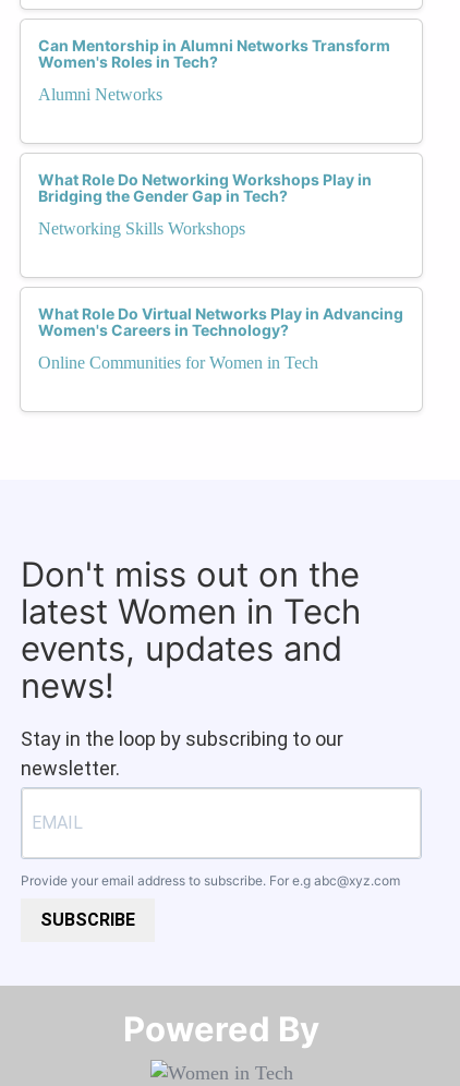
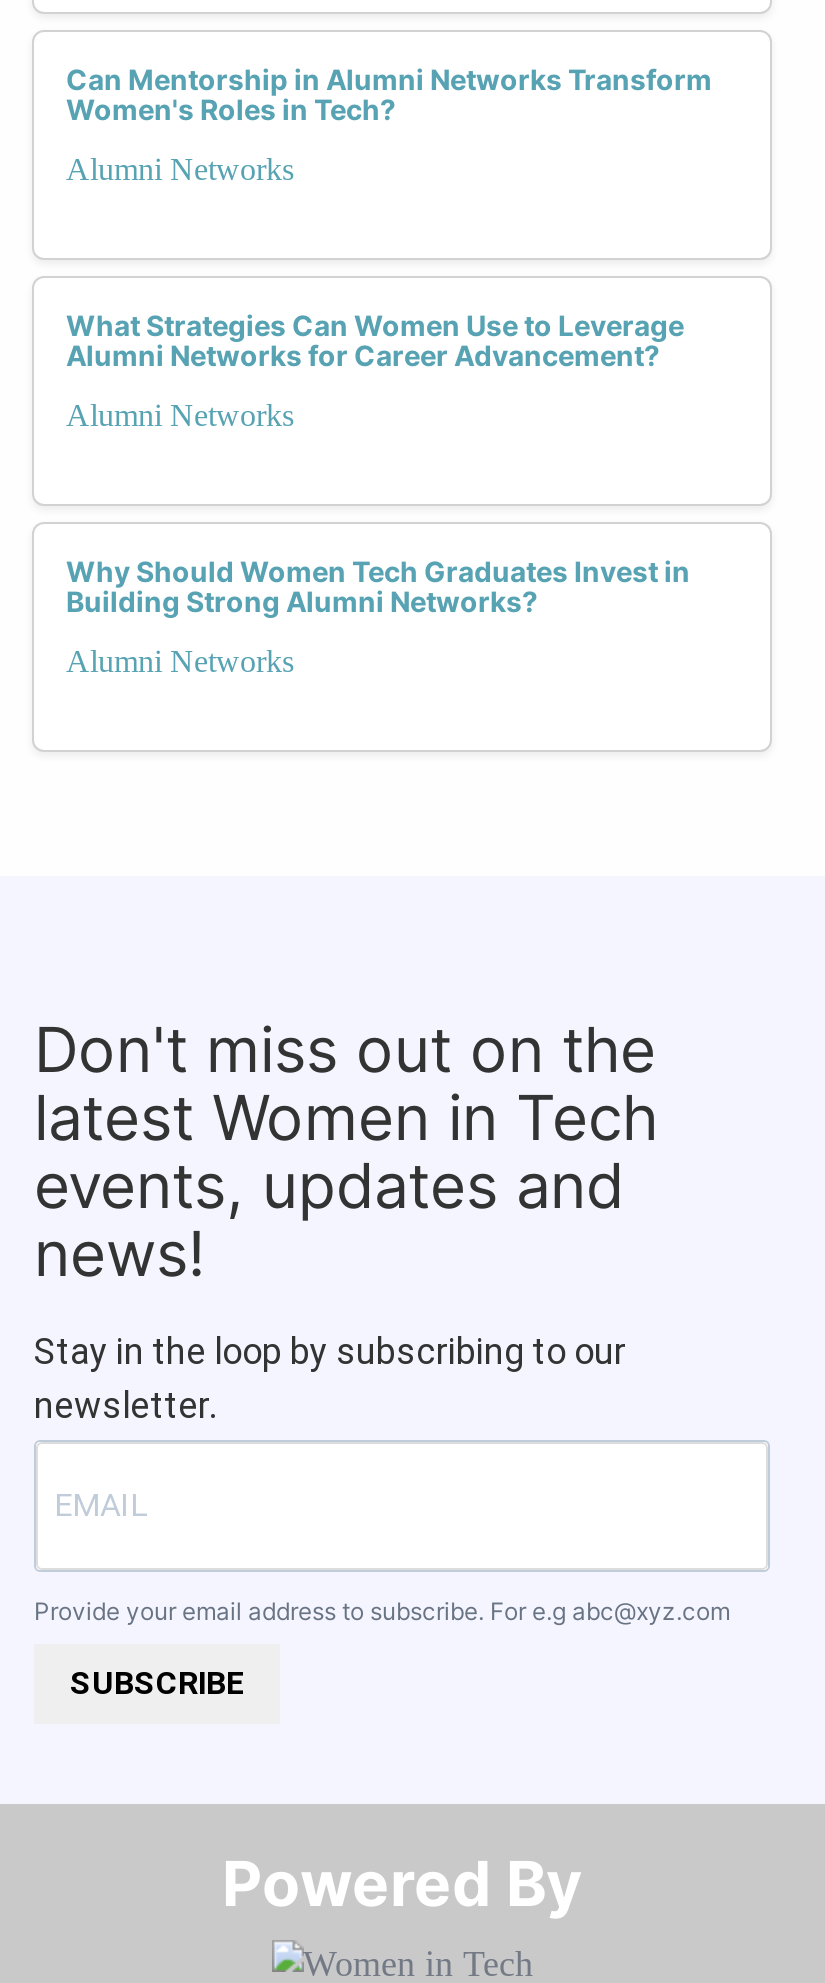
- What Role Do Networking Workshops Play in
- Bridging the Gender Gap in Tech?
+ What Strategies Can Women Use to Leverage
+ Alumni Networks for Career Advancement?

- Networking Skills Workshops
+ Alumni Networks

- What Role Do Virtual Networks Play in Advancing
- Women's Careers in Technology?
+ Why Should Women Tech Graduates Invest in
+ Building Strong Alumni Networks?

- Online Communities for Women in Tech
+ Alumni Networks
